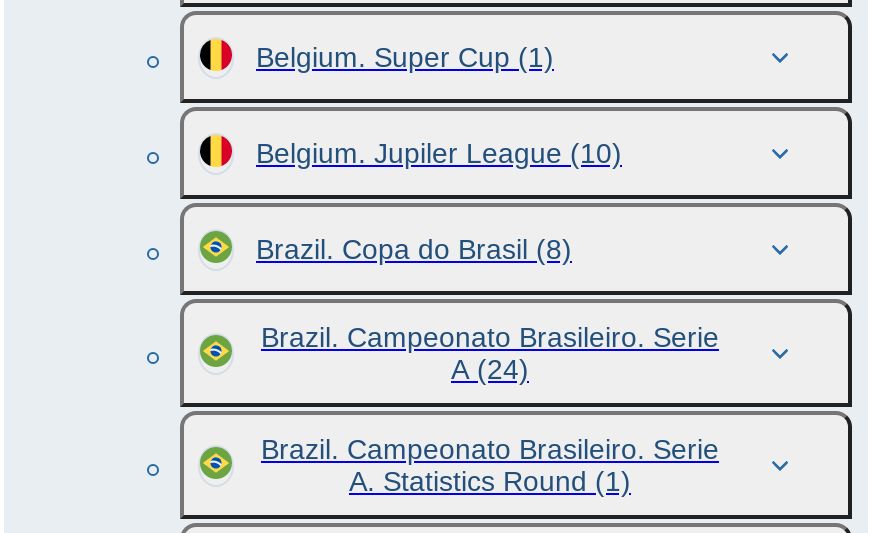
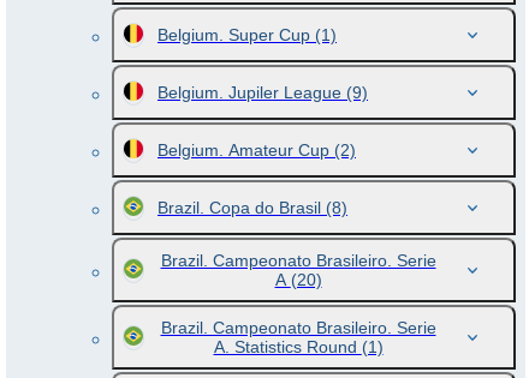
- Belgium. Jupiler League (10)
+ Belgium. Jupiler League (9)
+ Belgium. Amateur Cup (2)

- A (24)
+ A (20)
